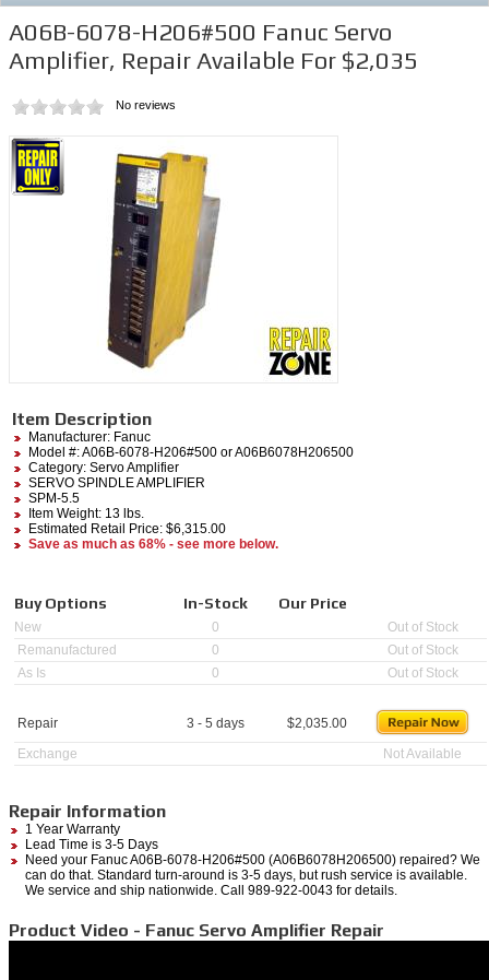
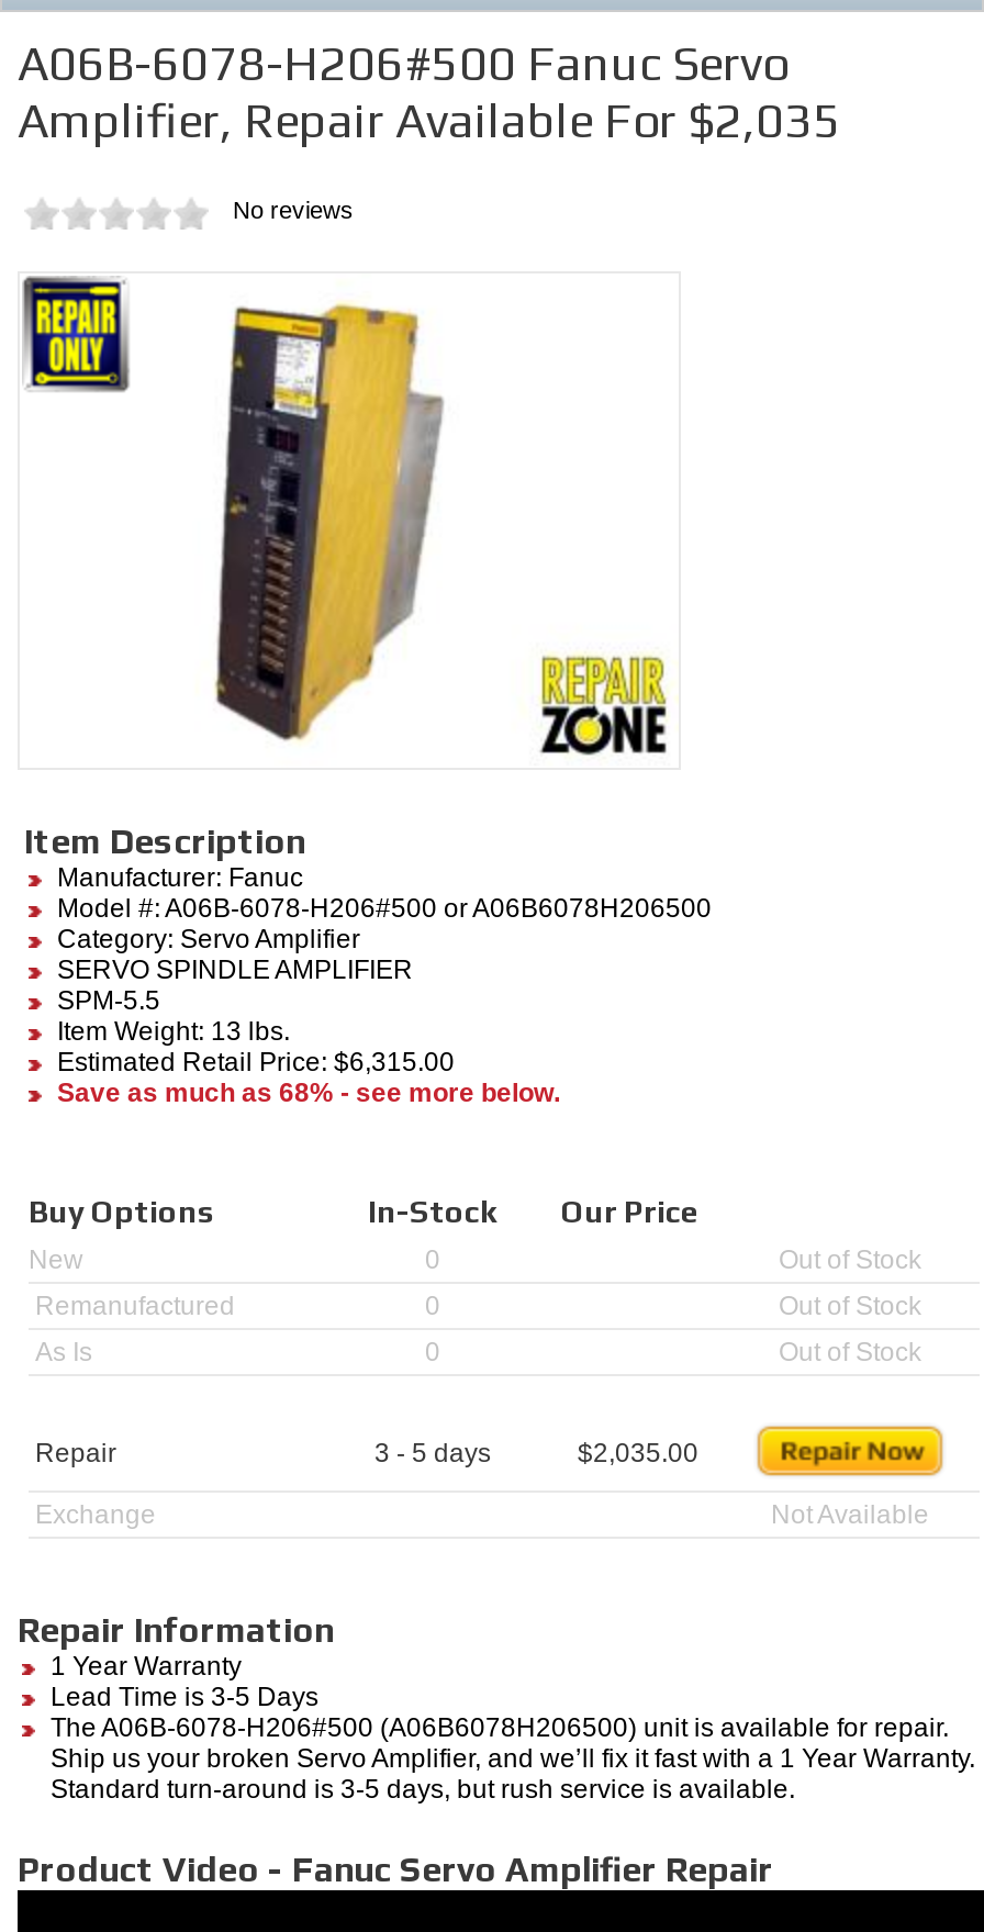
- Need your Fanuc A06B-6078-H206#500 (A06B6078H206500) repaired? We
- can do that. Standard turn-around is 3-5 days, but rush service is available.
- We service and ship nationwide. Call 989-922-0043 for details.
+ The A06B-6078-H206#500 (A06B6078H206500) unit is available for repair.
+ Ship us your broken Servo Amplifier, and we’ll fix it fast with a 1 Year Warranty.
+ Standard turn-around is 3-5 days, but rush service is available.
